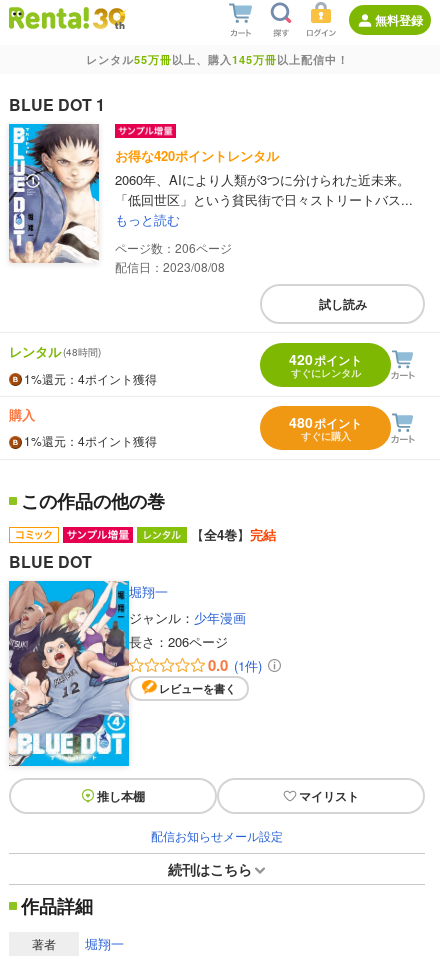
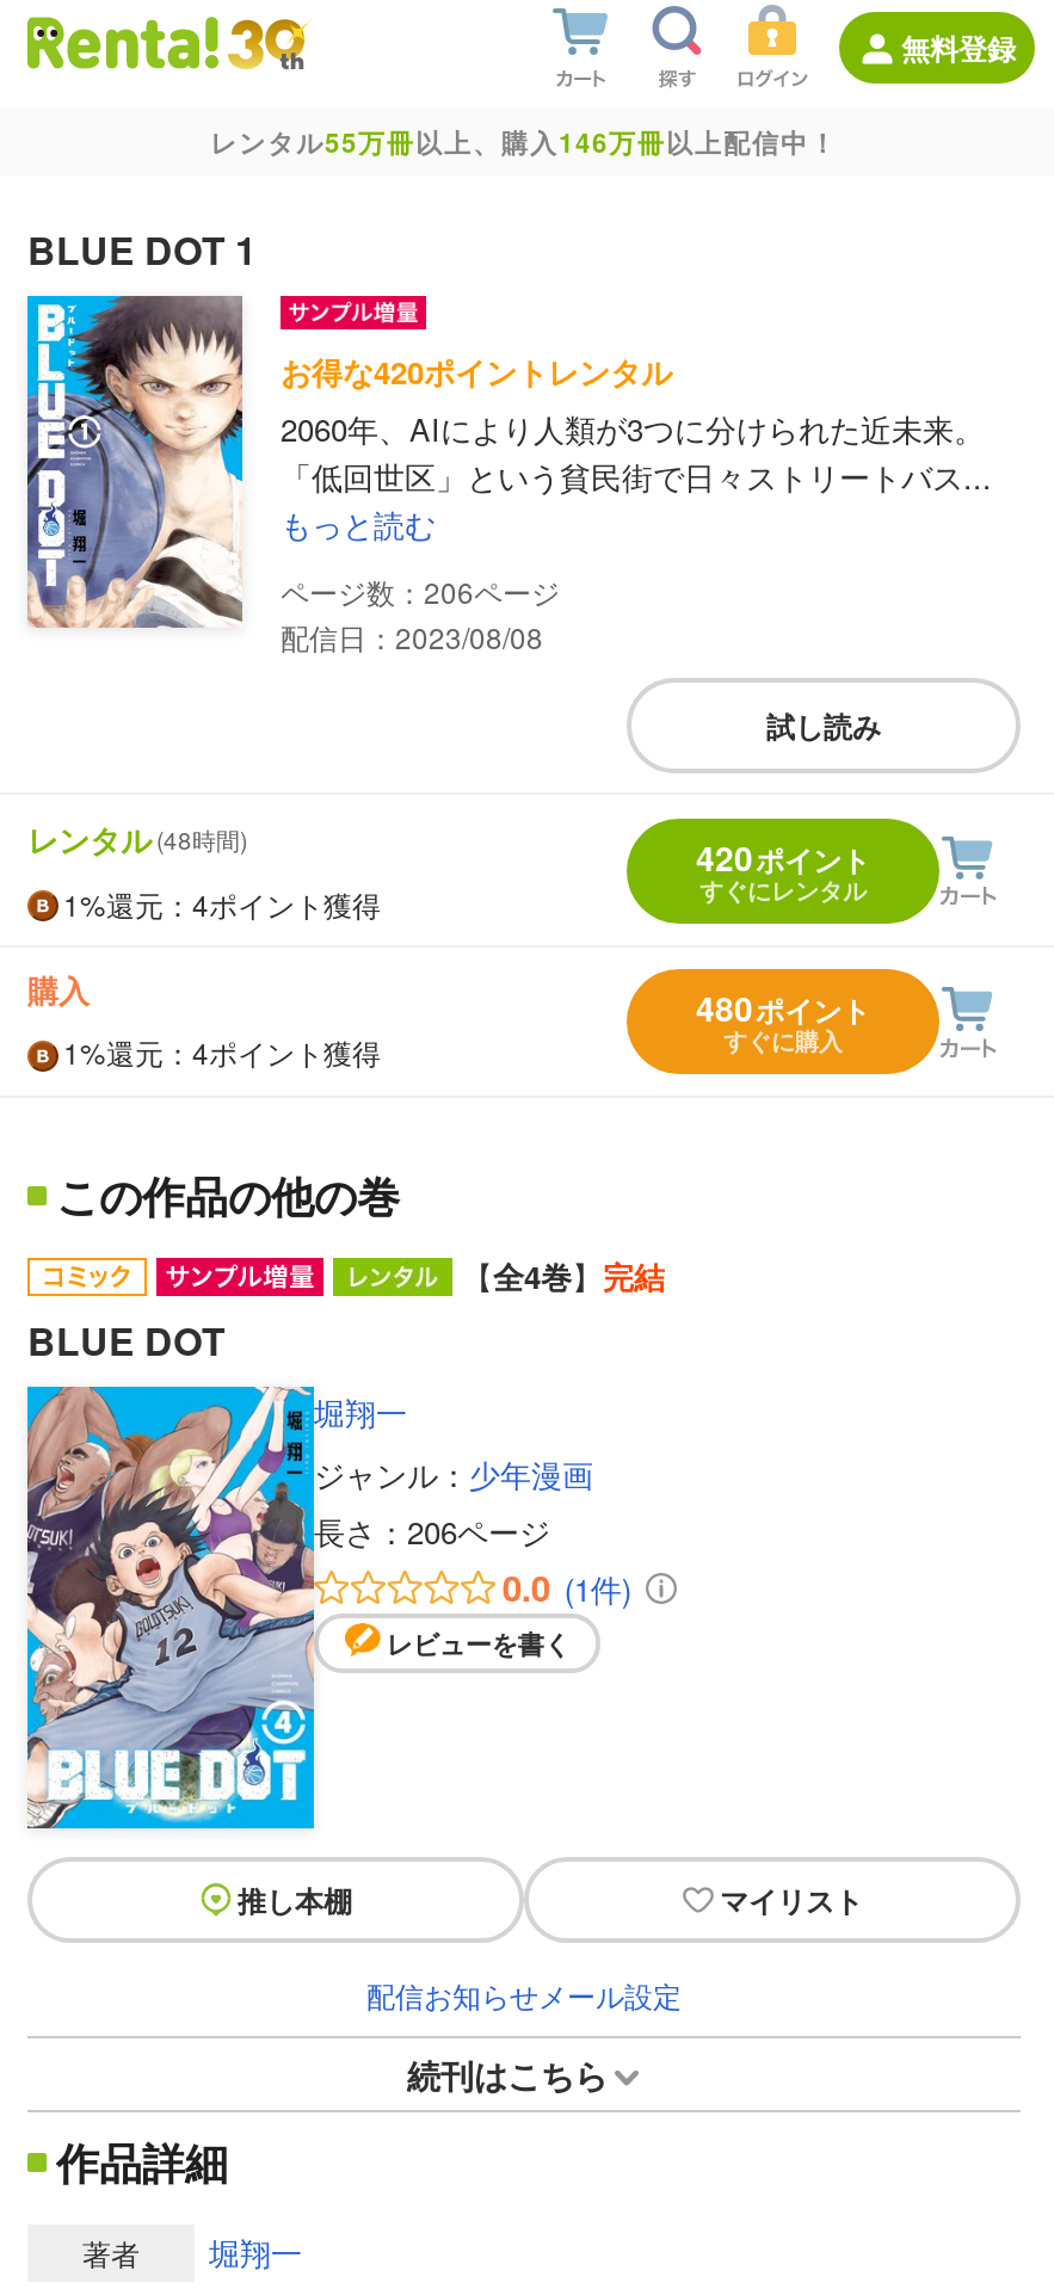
- レンタル55万冊以上、購入145万冊以上配信中！
+ レンタル55万冊以上、購入146万冊以上配信中！
